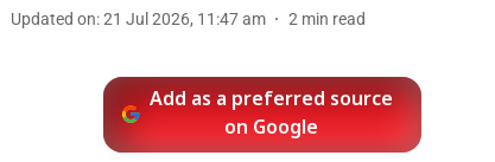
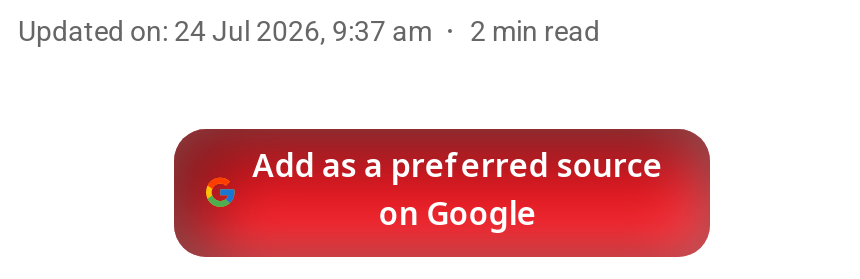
- Updated on: 21 Jul 2026, 11:47 am
+ Updated on: 24 Jul 2026, 9:37 am
